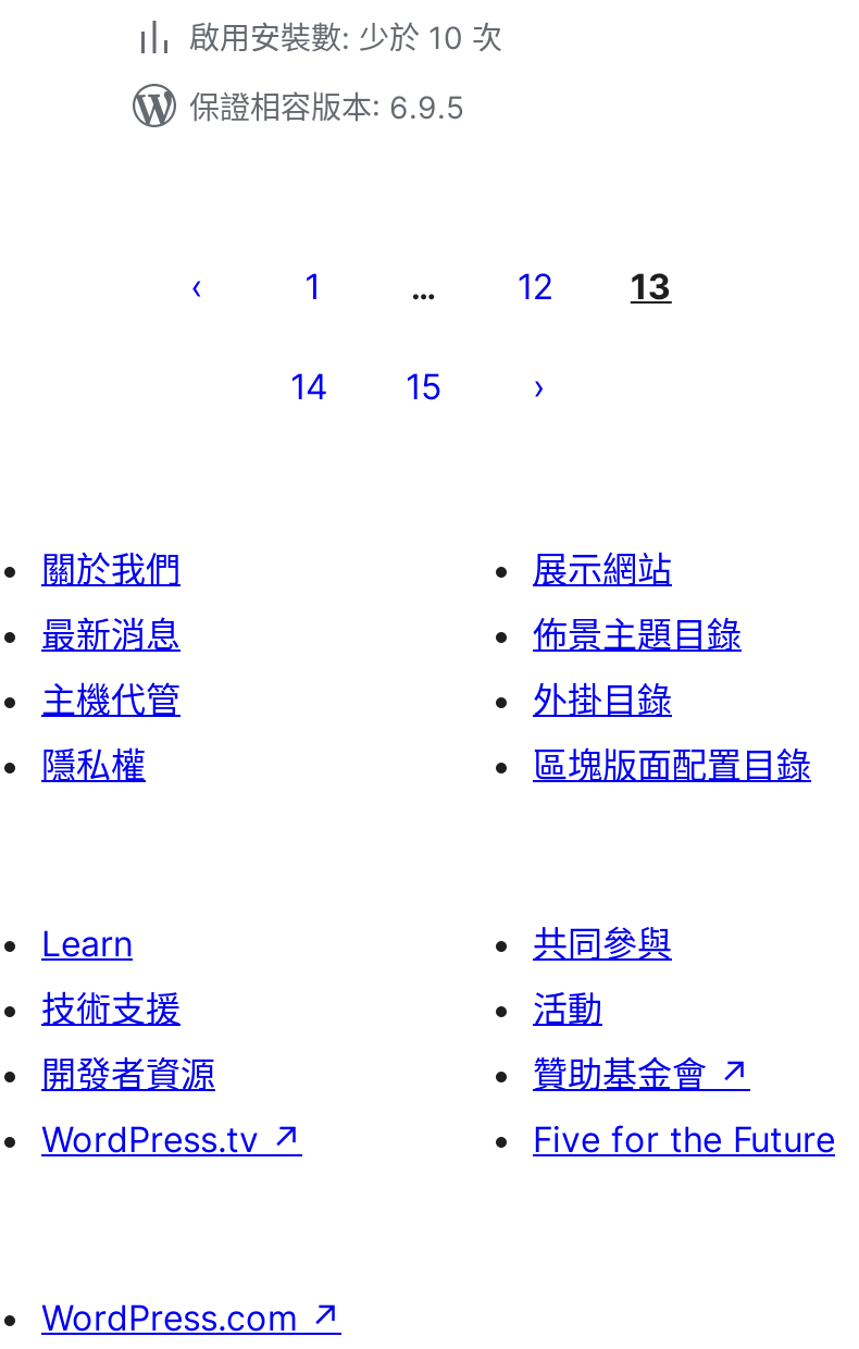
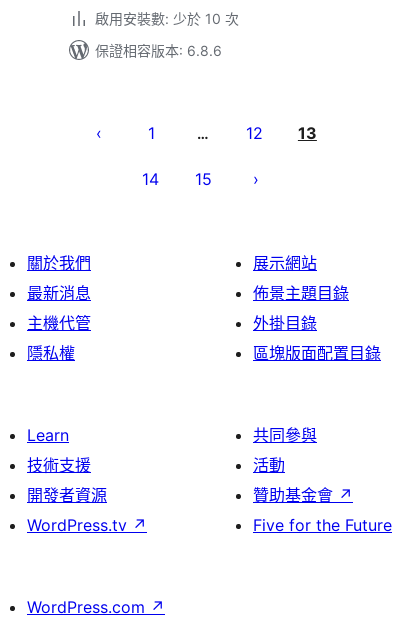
- 保證相容版本: 6.9.5
+ 保證相容版本: 6.8.6
